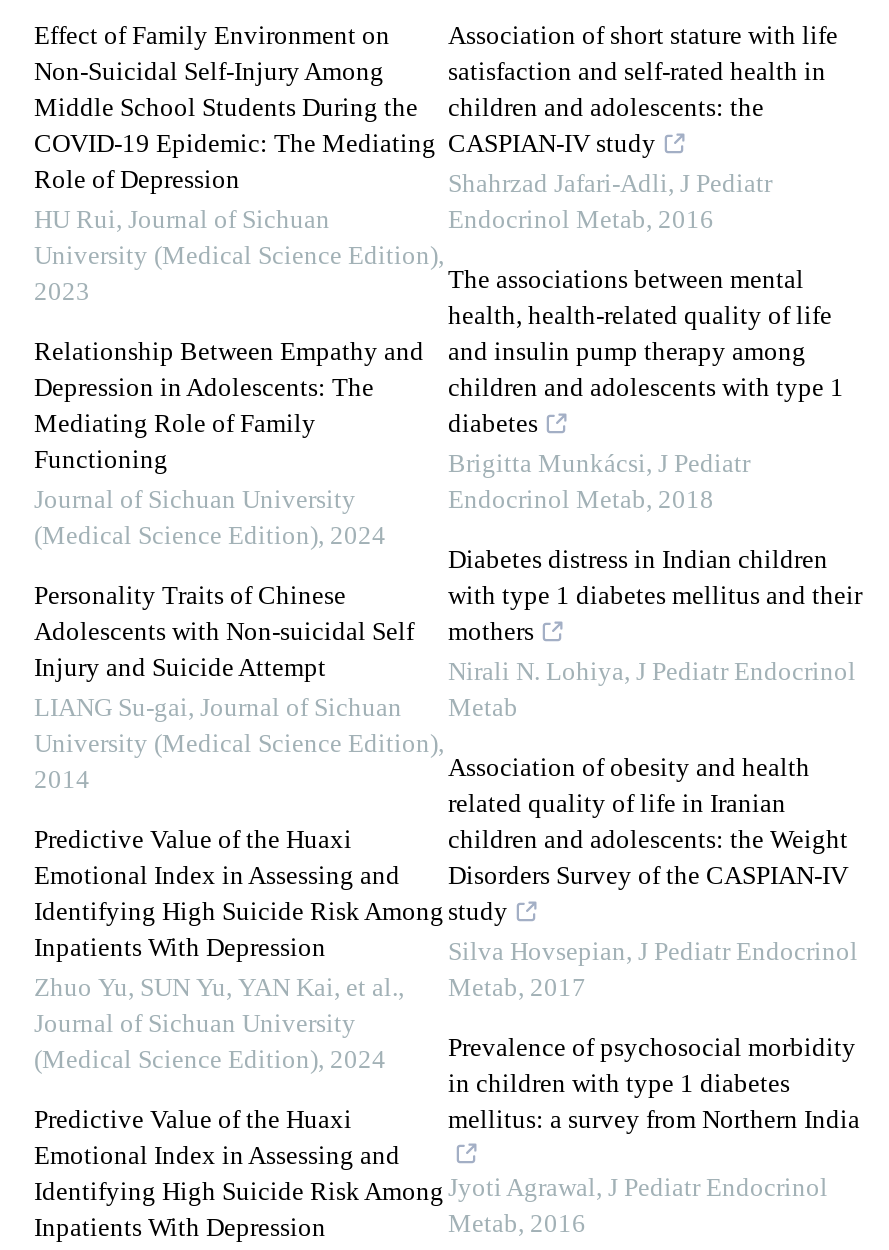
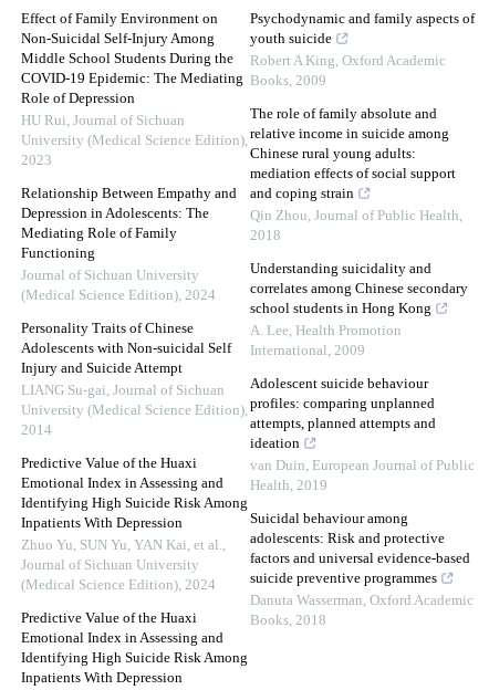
- Association of short stature with life
- satisfaction and self-rated health in
- children and adolescents: the
- CASPIAN-IV study
- Shahrzad Jafari-Adli, J Pediatr
- Endocrinol Metab, 2016
- The associations between mental
- health, health-related quality of life
- and insulin pump therapy among
- children and adolescents with type 1
- diabetes
- Brigitta Munkácsi, J Pediatr
- Endocrinol Metab, 2018
- Diabetes distress in Indian children
- with type 1 diabetes mellitus and their
- mothers
- Nirali N. Lohiya, J Pediatr Endocrinol
- Metab
- Association of obesity and health
- related quality of life in Iranian
- children and adolescents: the Weight
- Disorders Survey of the CASPIAN-IV
- study
- Silva Hovsepian, J Pediatr Endocrinol
- Metab, 2017
- Prevalence of psychosocial morbidity
- in children with type 1 diabetes
- mellitus: a survey from Northern India
- Jyoti Agrawal, J Pediatr Endocrinol
- Metab, 2016
+ Psychodynamic and family aspects of
+ youth suicide
+ Robert A King, Oxford Academic
+ Books, 2009
+ The role of family absolute and
+ relative income in suicide among
+ Chinese rural young adults:
+ mediation effects of social support
+ and coping strain
+ Qin Zhou, Journal of Public Health,
+ 2018
+ Understanding suicidality and
+ correlates among Chinese secondary
+ school students in Hong Kong
+ A. Lee, Health Promotion
+ International, 2009
+ Adolescent suicide behaviour
+ profiles: comparing unplanned
+ attempts, planned attempts and
+ ideation
+ van Duin, European Journal of Public
+ Health, 2019
+ Suicidal behaviour among
+ adolescents: Risk and protective
+ factors and universal evidence-based
+ suicide preventive programmes
+ Danuta Wasserman, Oxford Academic
+ Books, 2018
